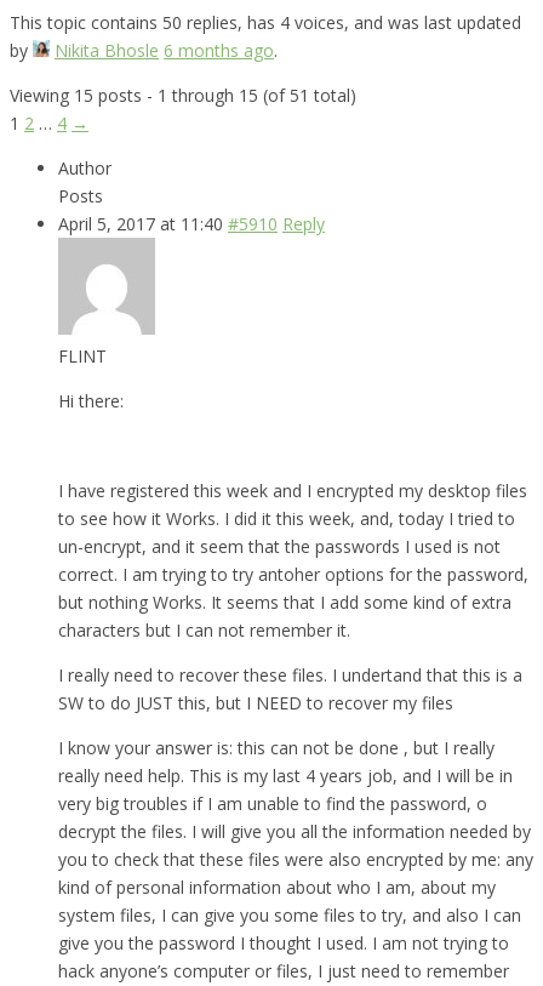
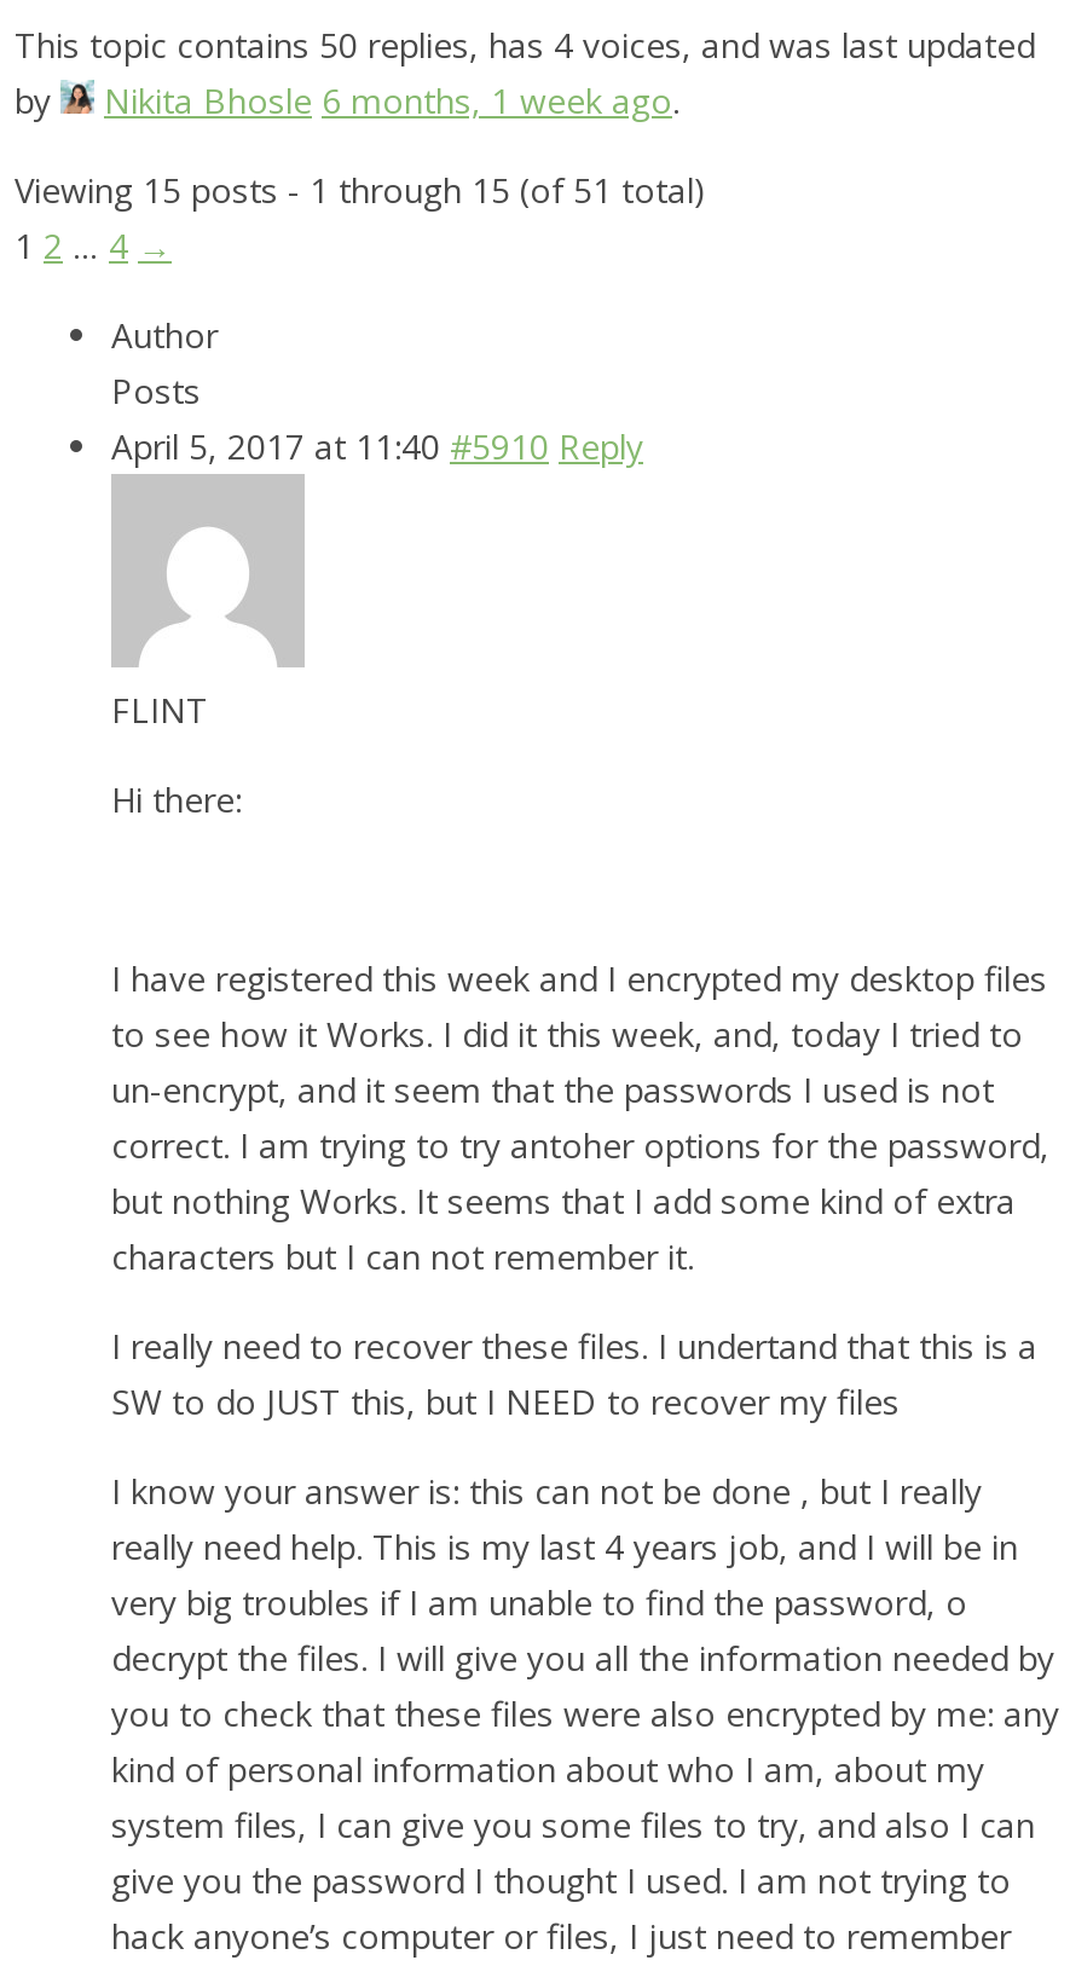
- Nikita Bhosle 6 months ago.
+ Nikita Bhosle 6 months, 1 week ago.
